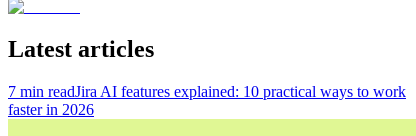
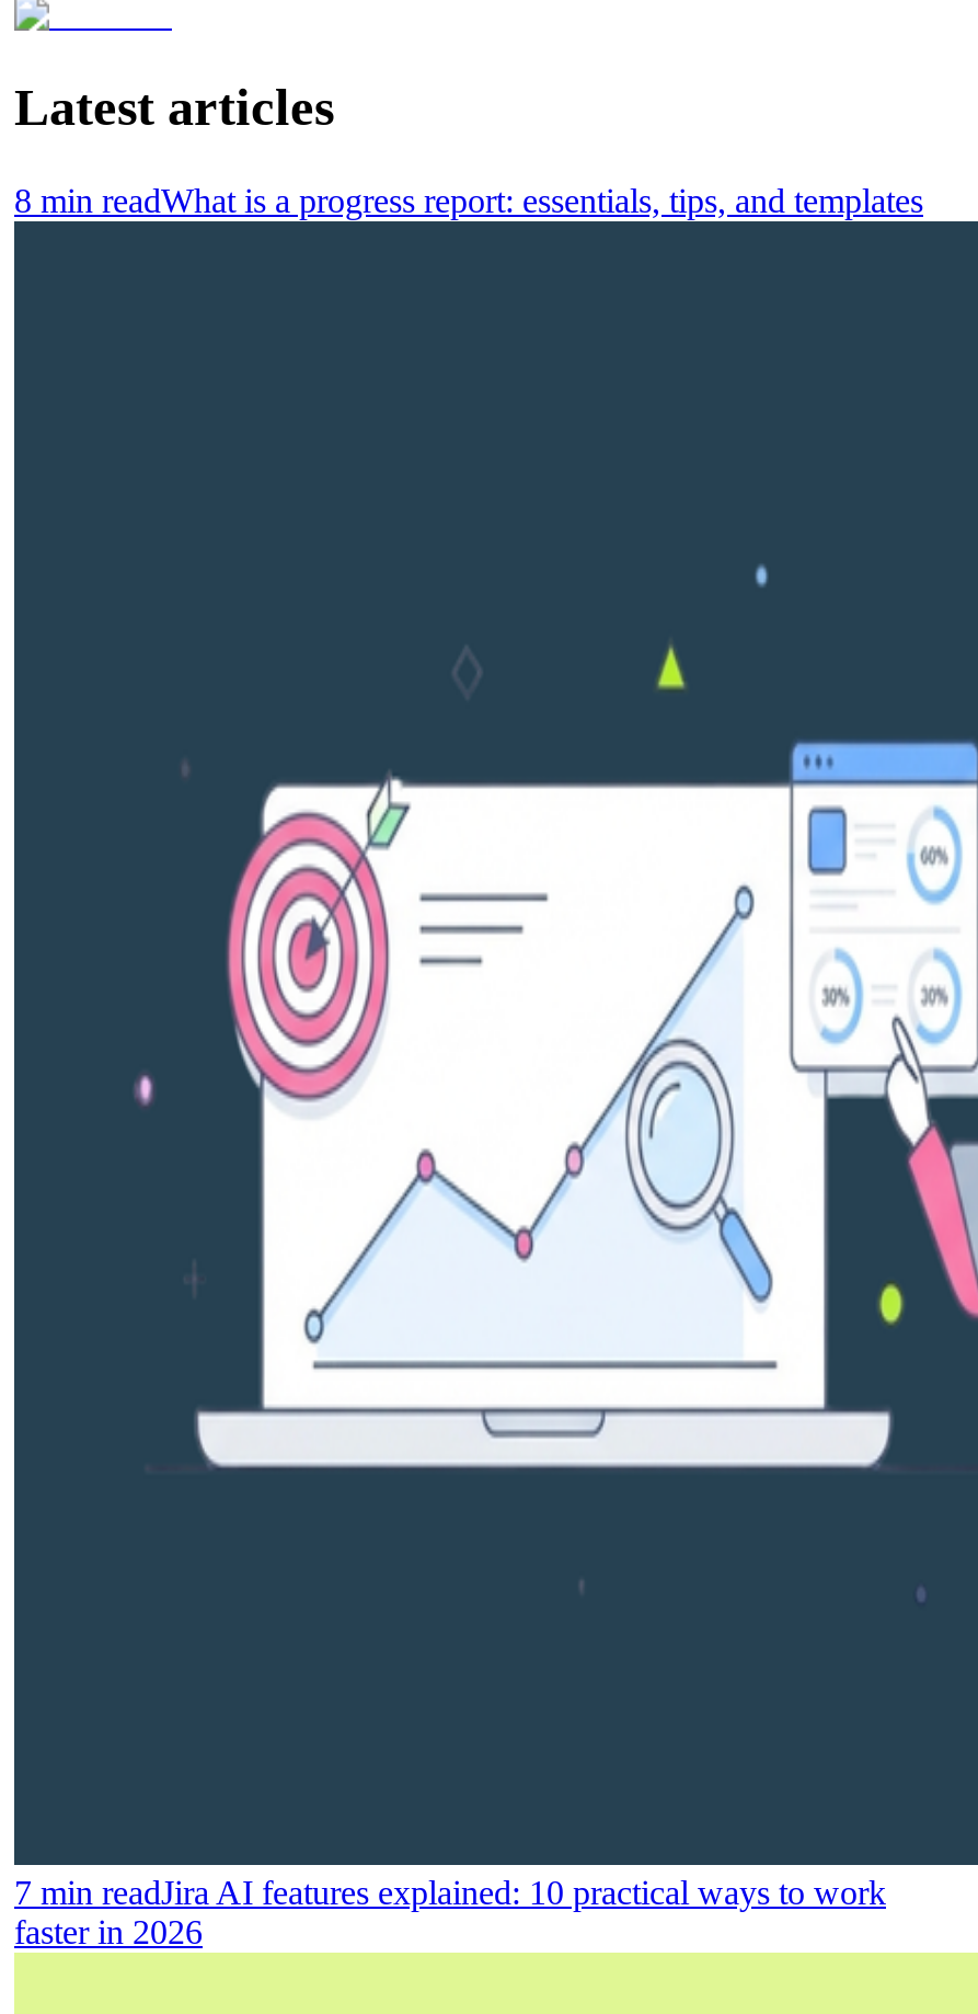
+ [image]

+ 8 min readWhat is a progress report: essentials, tips, and templates
